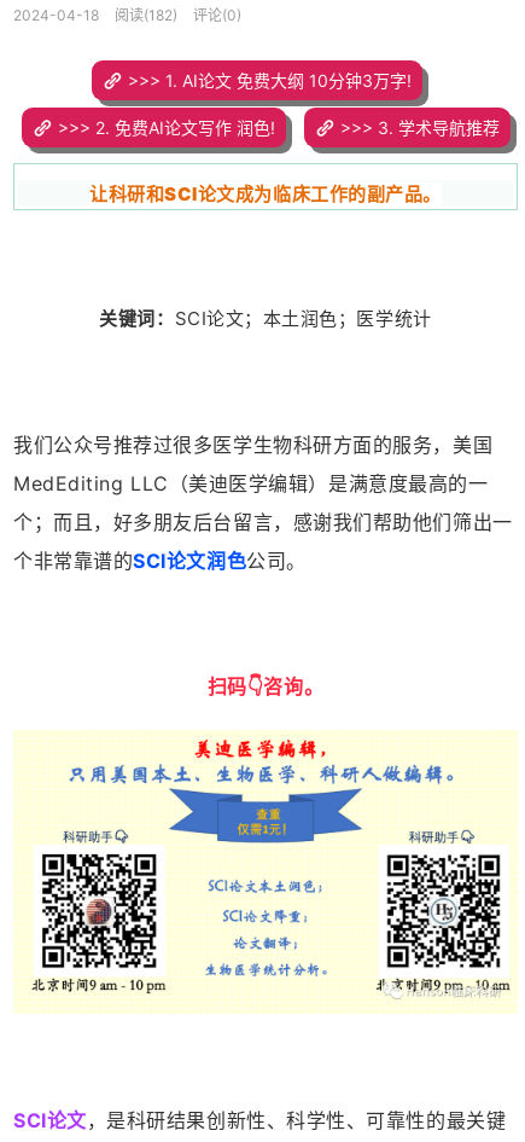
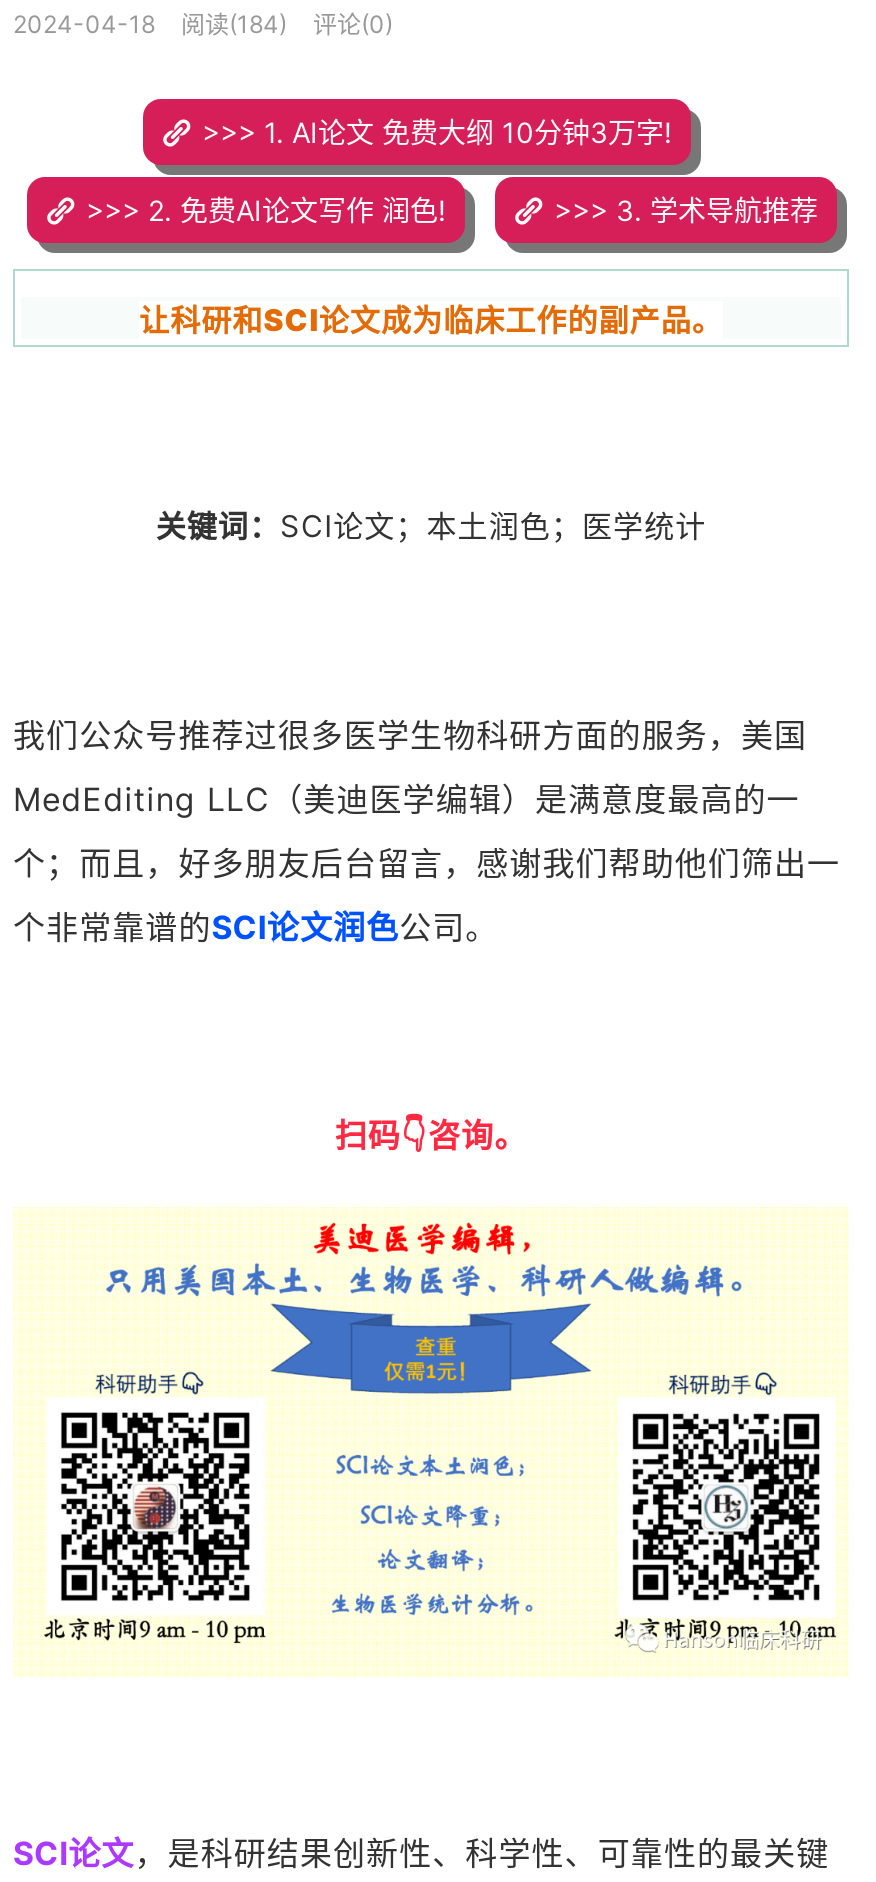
- 2024-04-18 阅读(182) 评论(0)
+ 2024-04-18 阅读(184) 评论(0)
